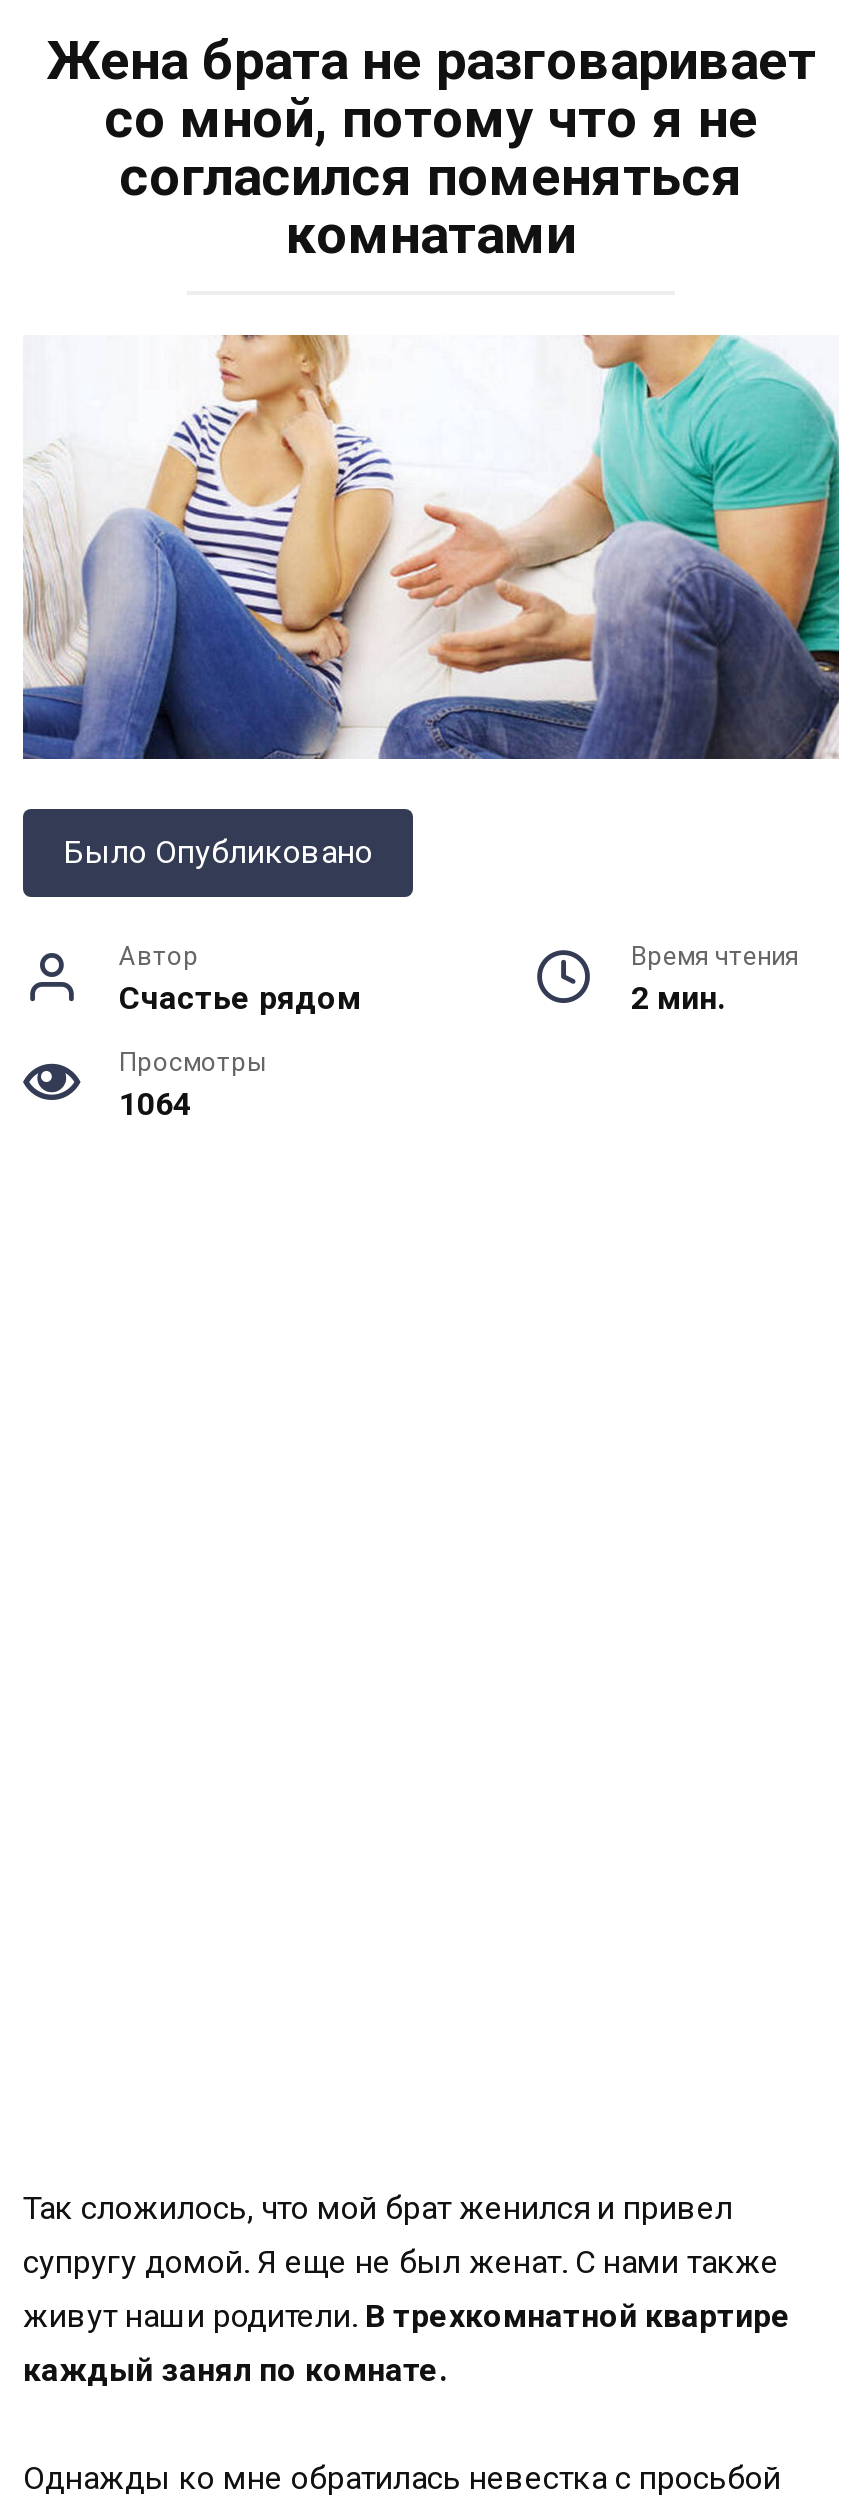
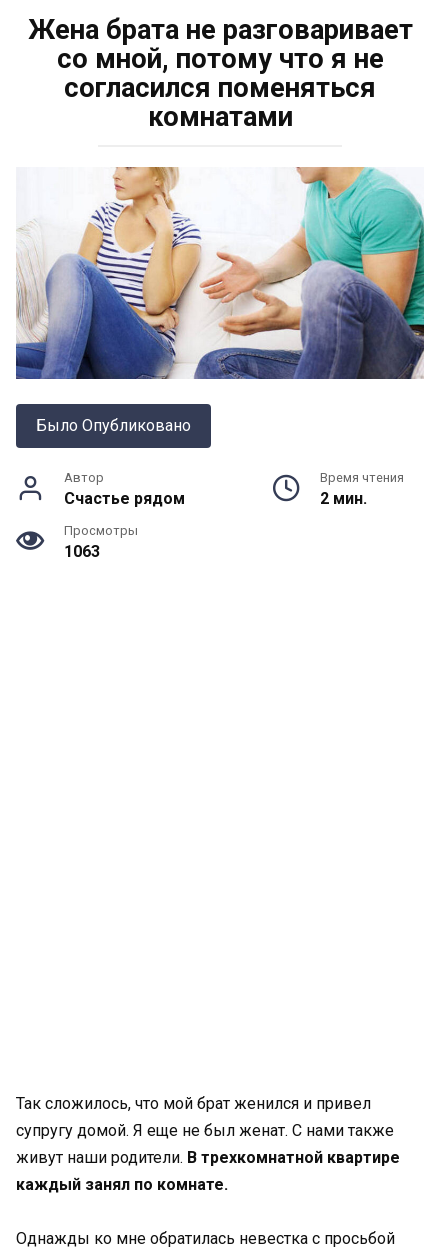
- 1064
+ 1063
